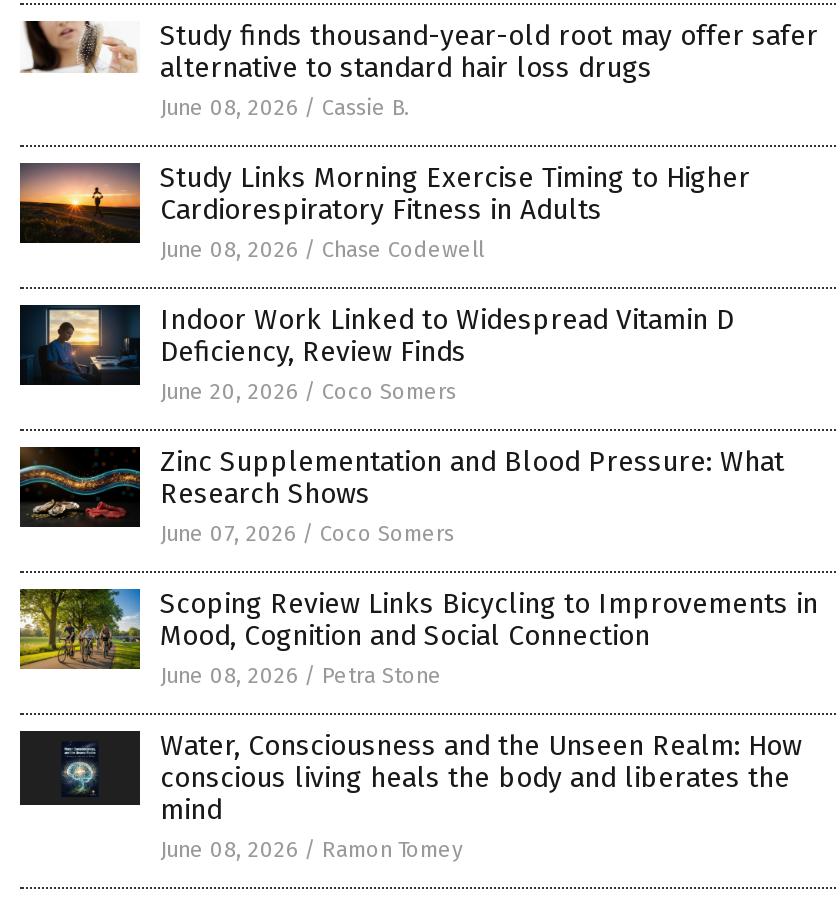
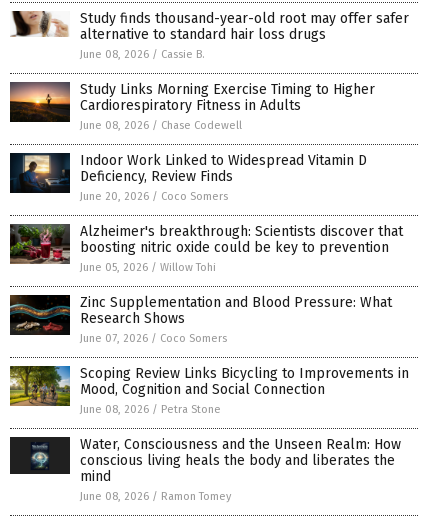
+ [image]
+ Alzheimer's breakthrough: Scientists discover that
+ boosting nitric oxide could be key to prevention
+ June 05, 2026 / Willow Tohi
